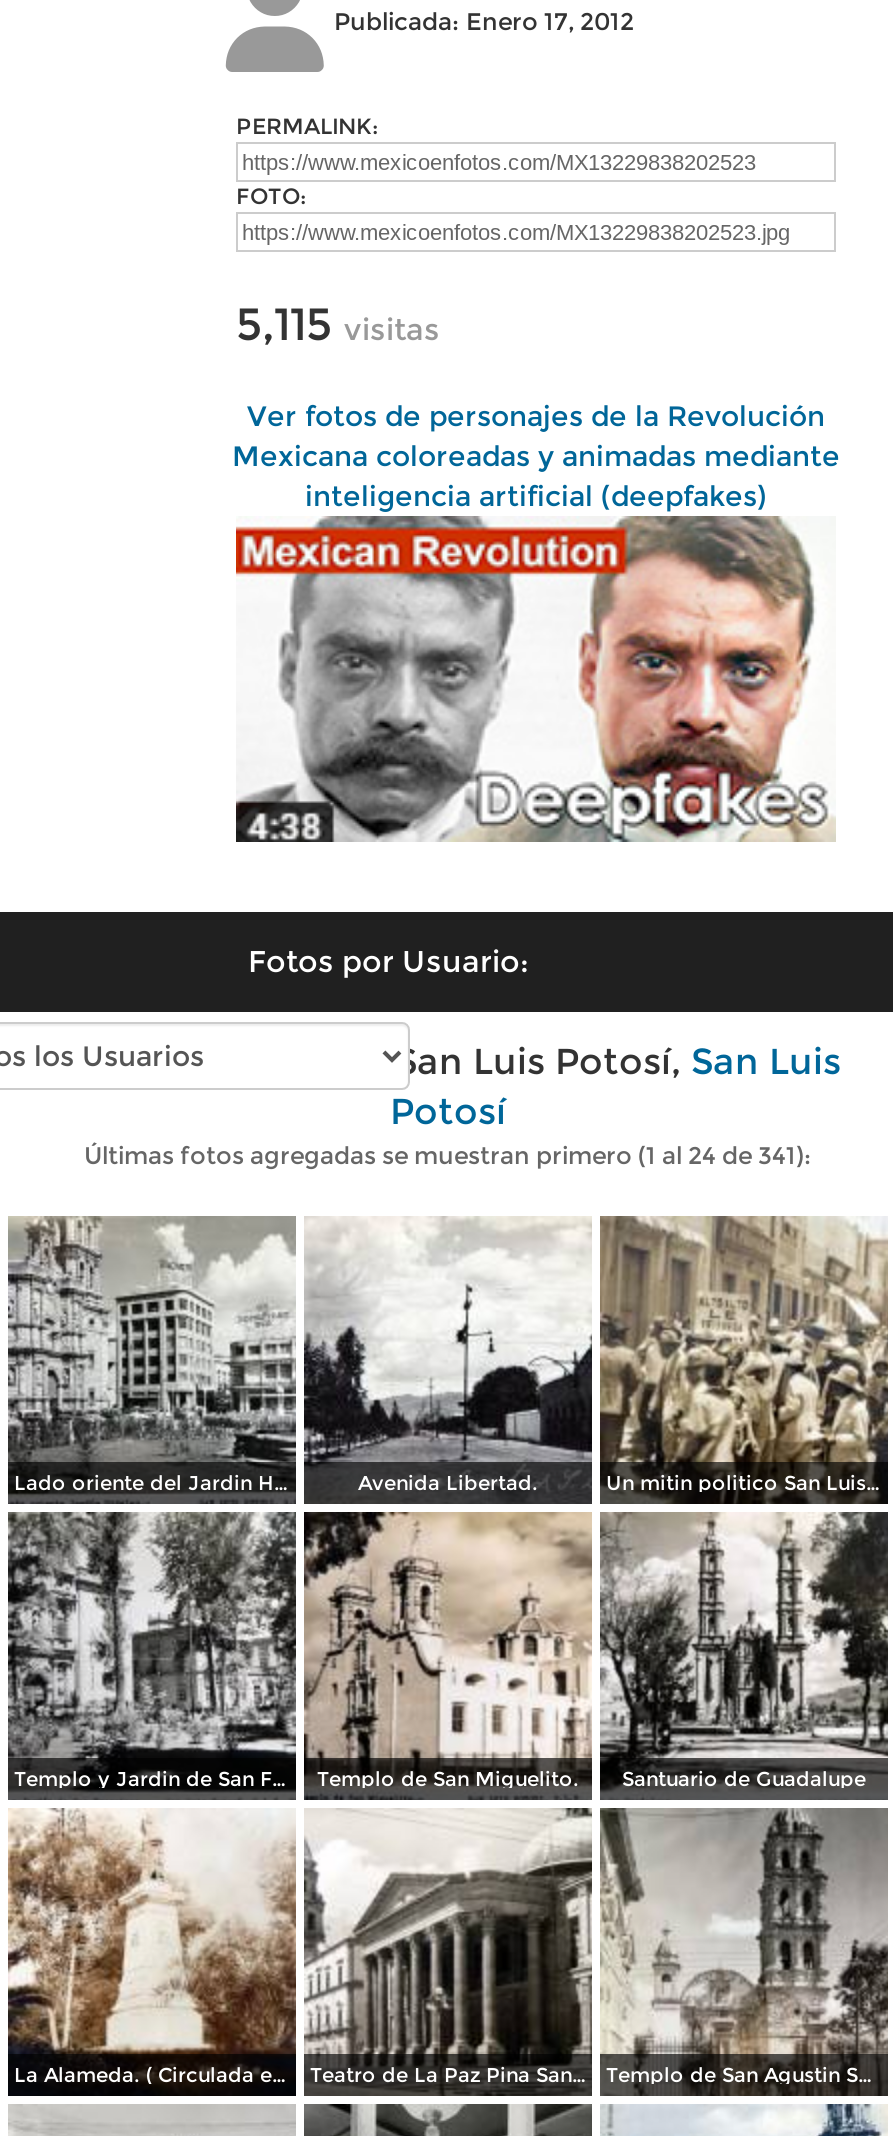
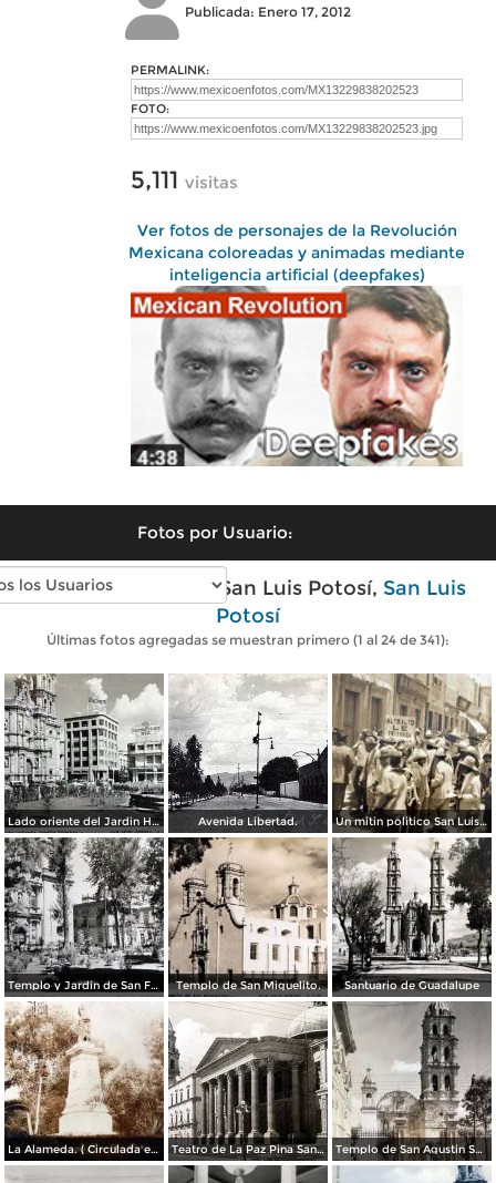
- 5,115 visitas
+ 5,111 visitas
